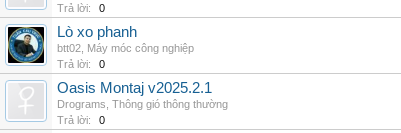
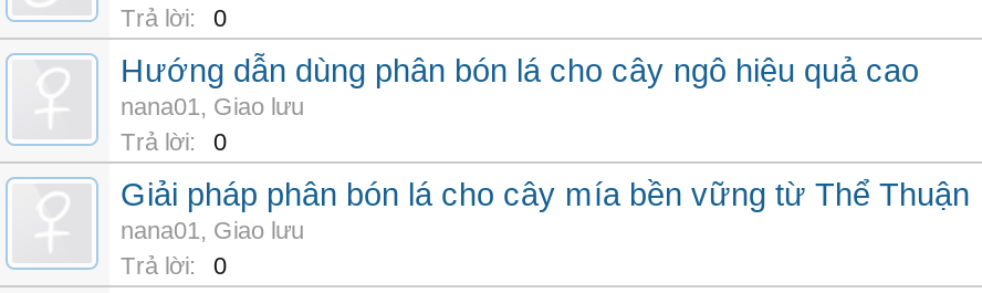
- [image]

- Lò xo phanh
- btt02, Máy móc công nghiệp
+ Hướng dẫn dùng phân bón lá cho cây ngô hiệu quả cao
+ nana01, Giao lưu

- Oasis Montaj v2025.2.1
- Drograms, Thông gió thông thường
+ Giải pháp phân bón lá cho cây mía bền vững từ Thể Thuận
+ nana01, Giao lưu
